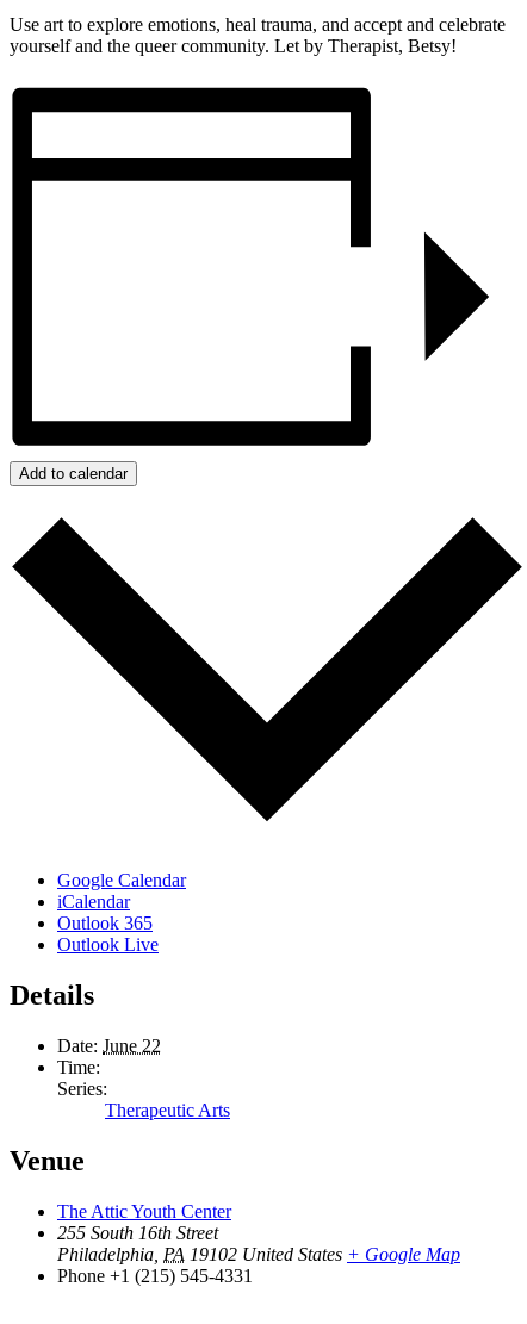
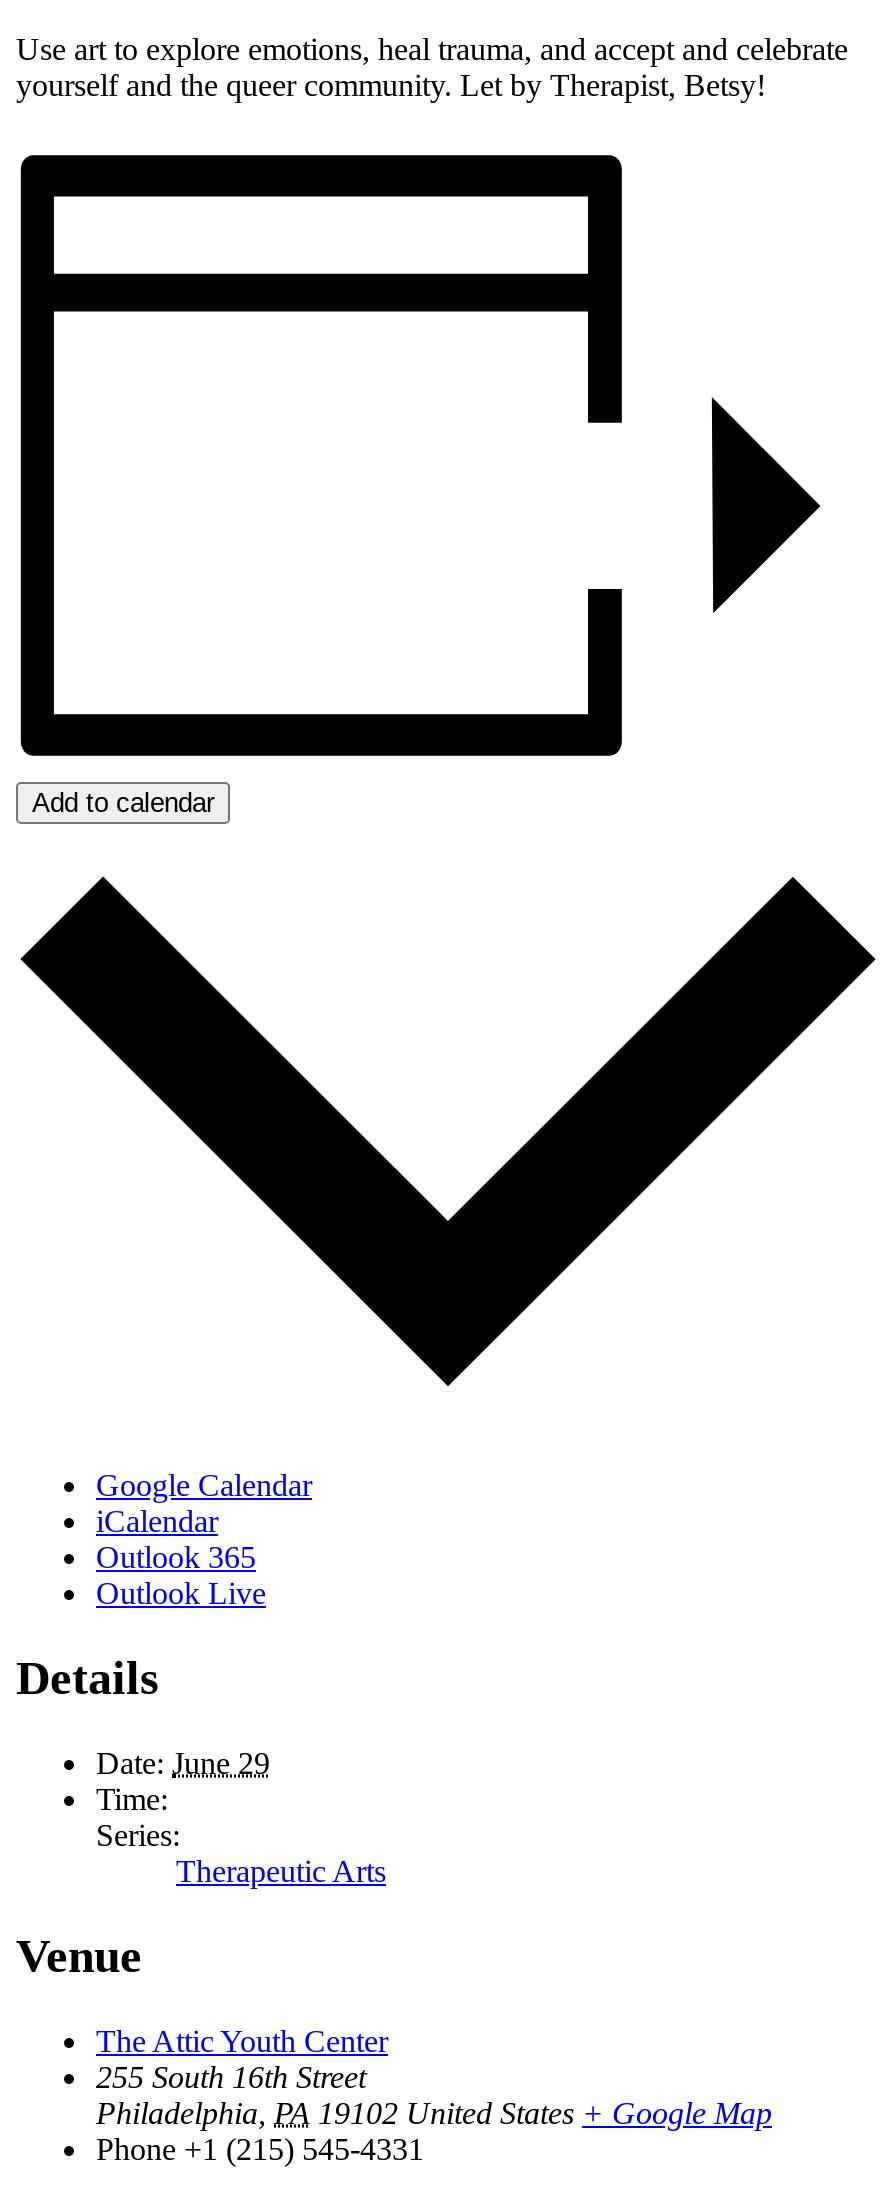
- Date: June 22
+ Date: June 29
